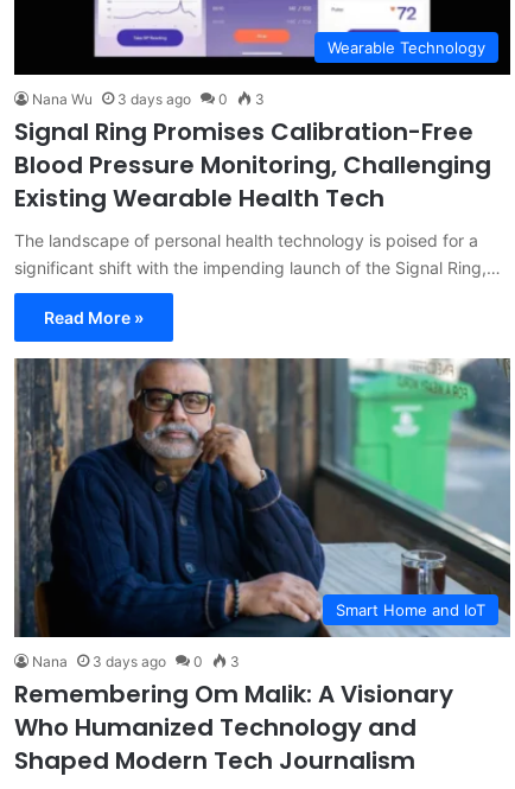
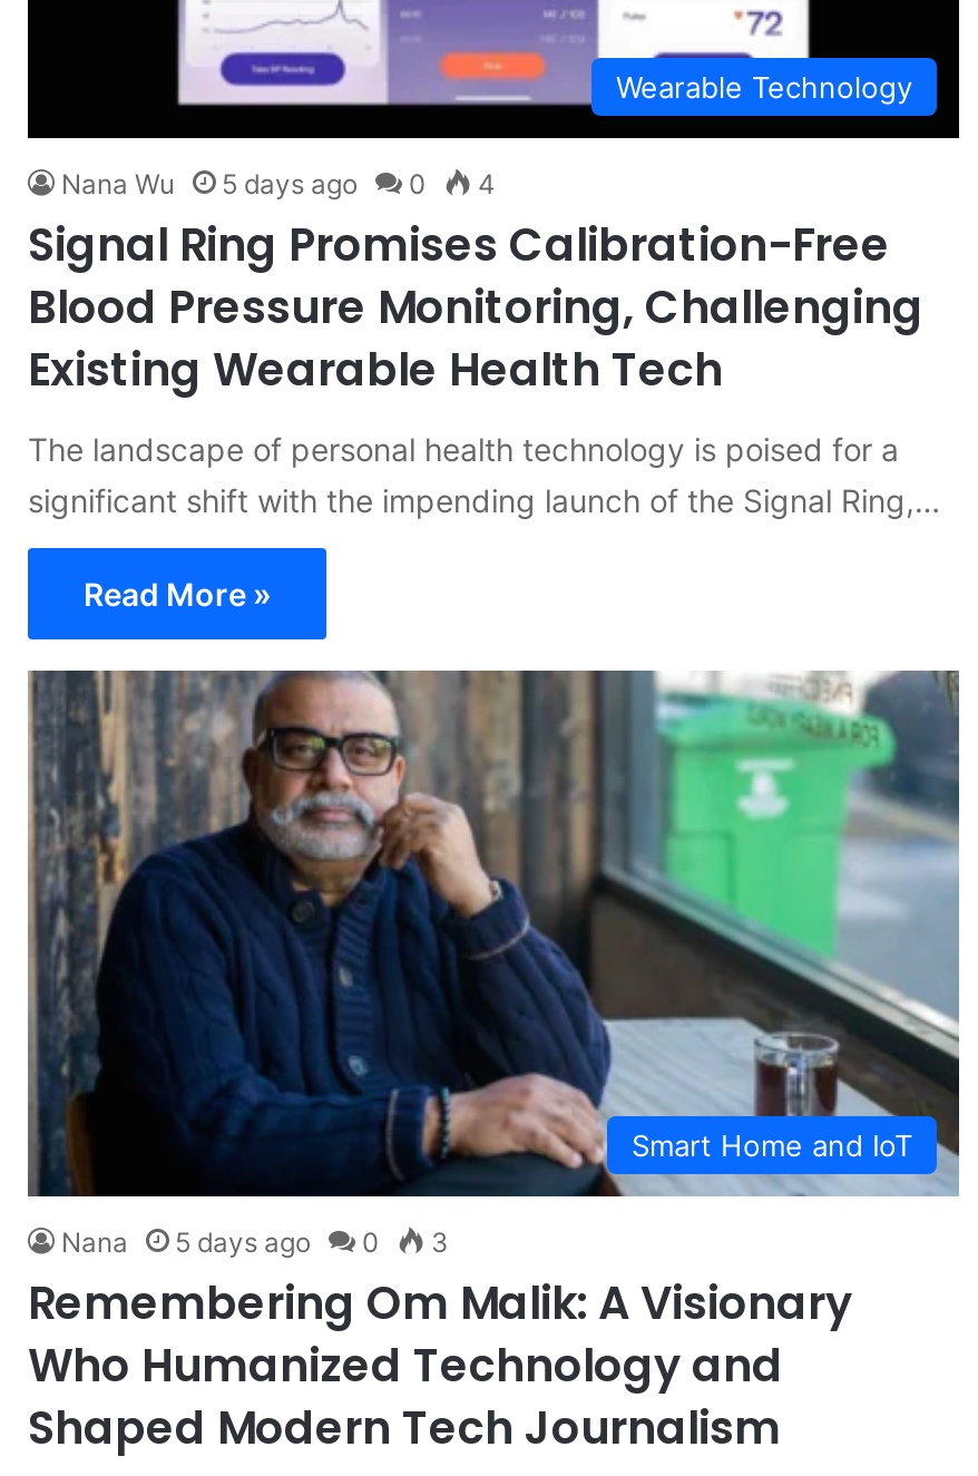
- 3 days ago
+ 5 days ago

- 3
+ 4

- Nana 3 days ago 0 3
+ Nana 5 days ago 0 3
